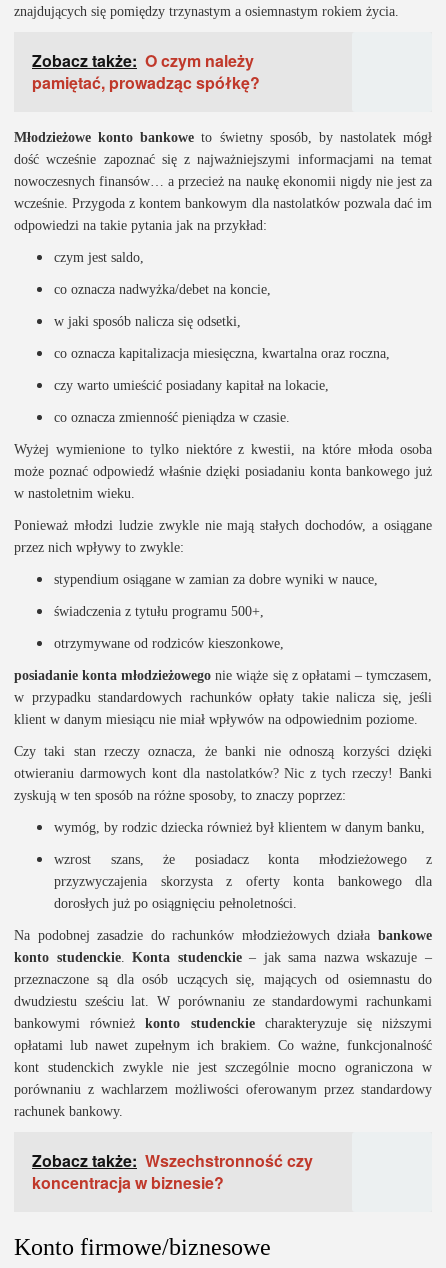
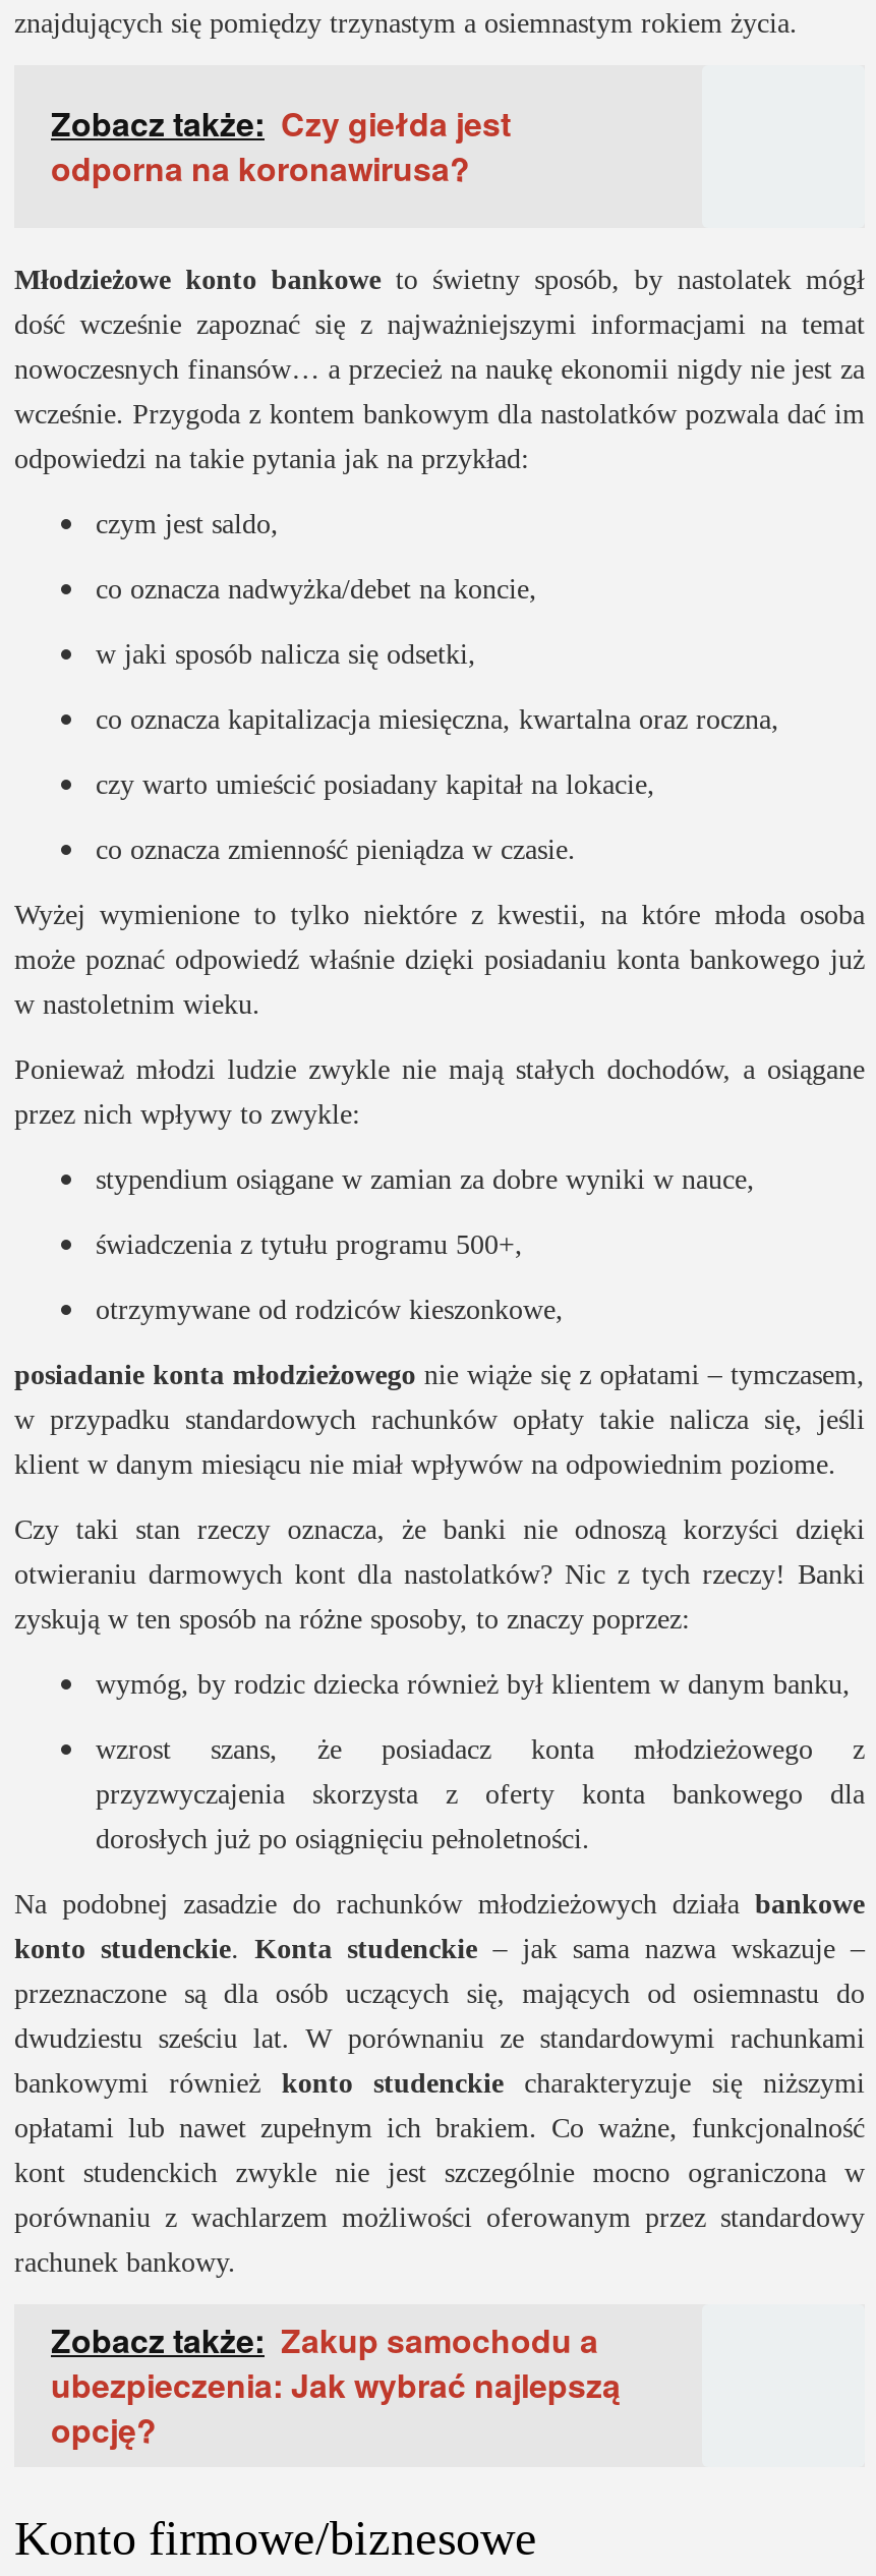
- Zobacz także: O czym należy
- pamiętać, prowadząc spółkę?
+ Zobacz także: Czy giełda jest
+ odporna na koronawirusa?

- Zobacz także: Wszechstronność czy
- koncentracja w biznesie?
+ Zobacz także: Zakup samochodu a
+ ubezpieczenia: Jak wybrać najlepszą
+ opcję?
